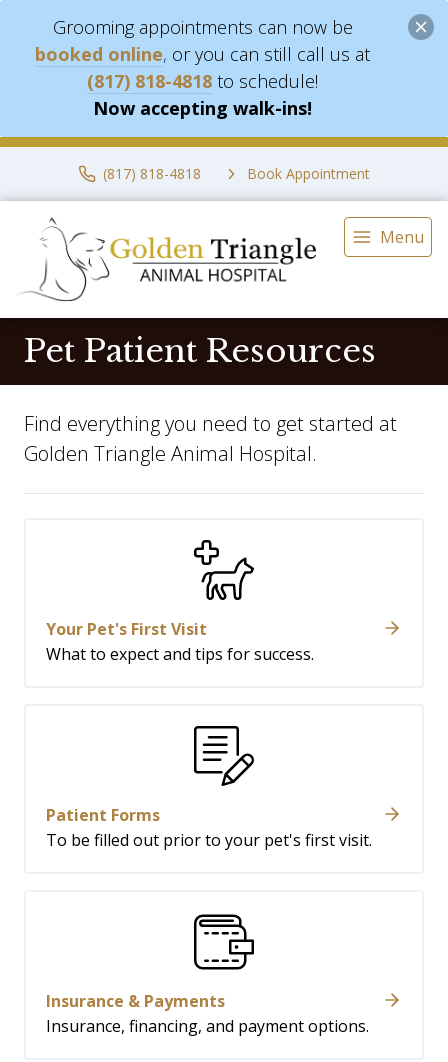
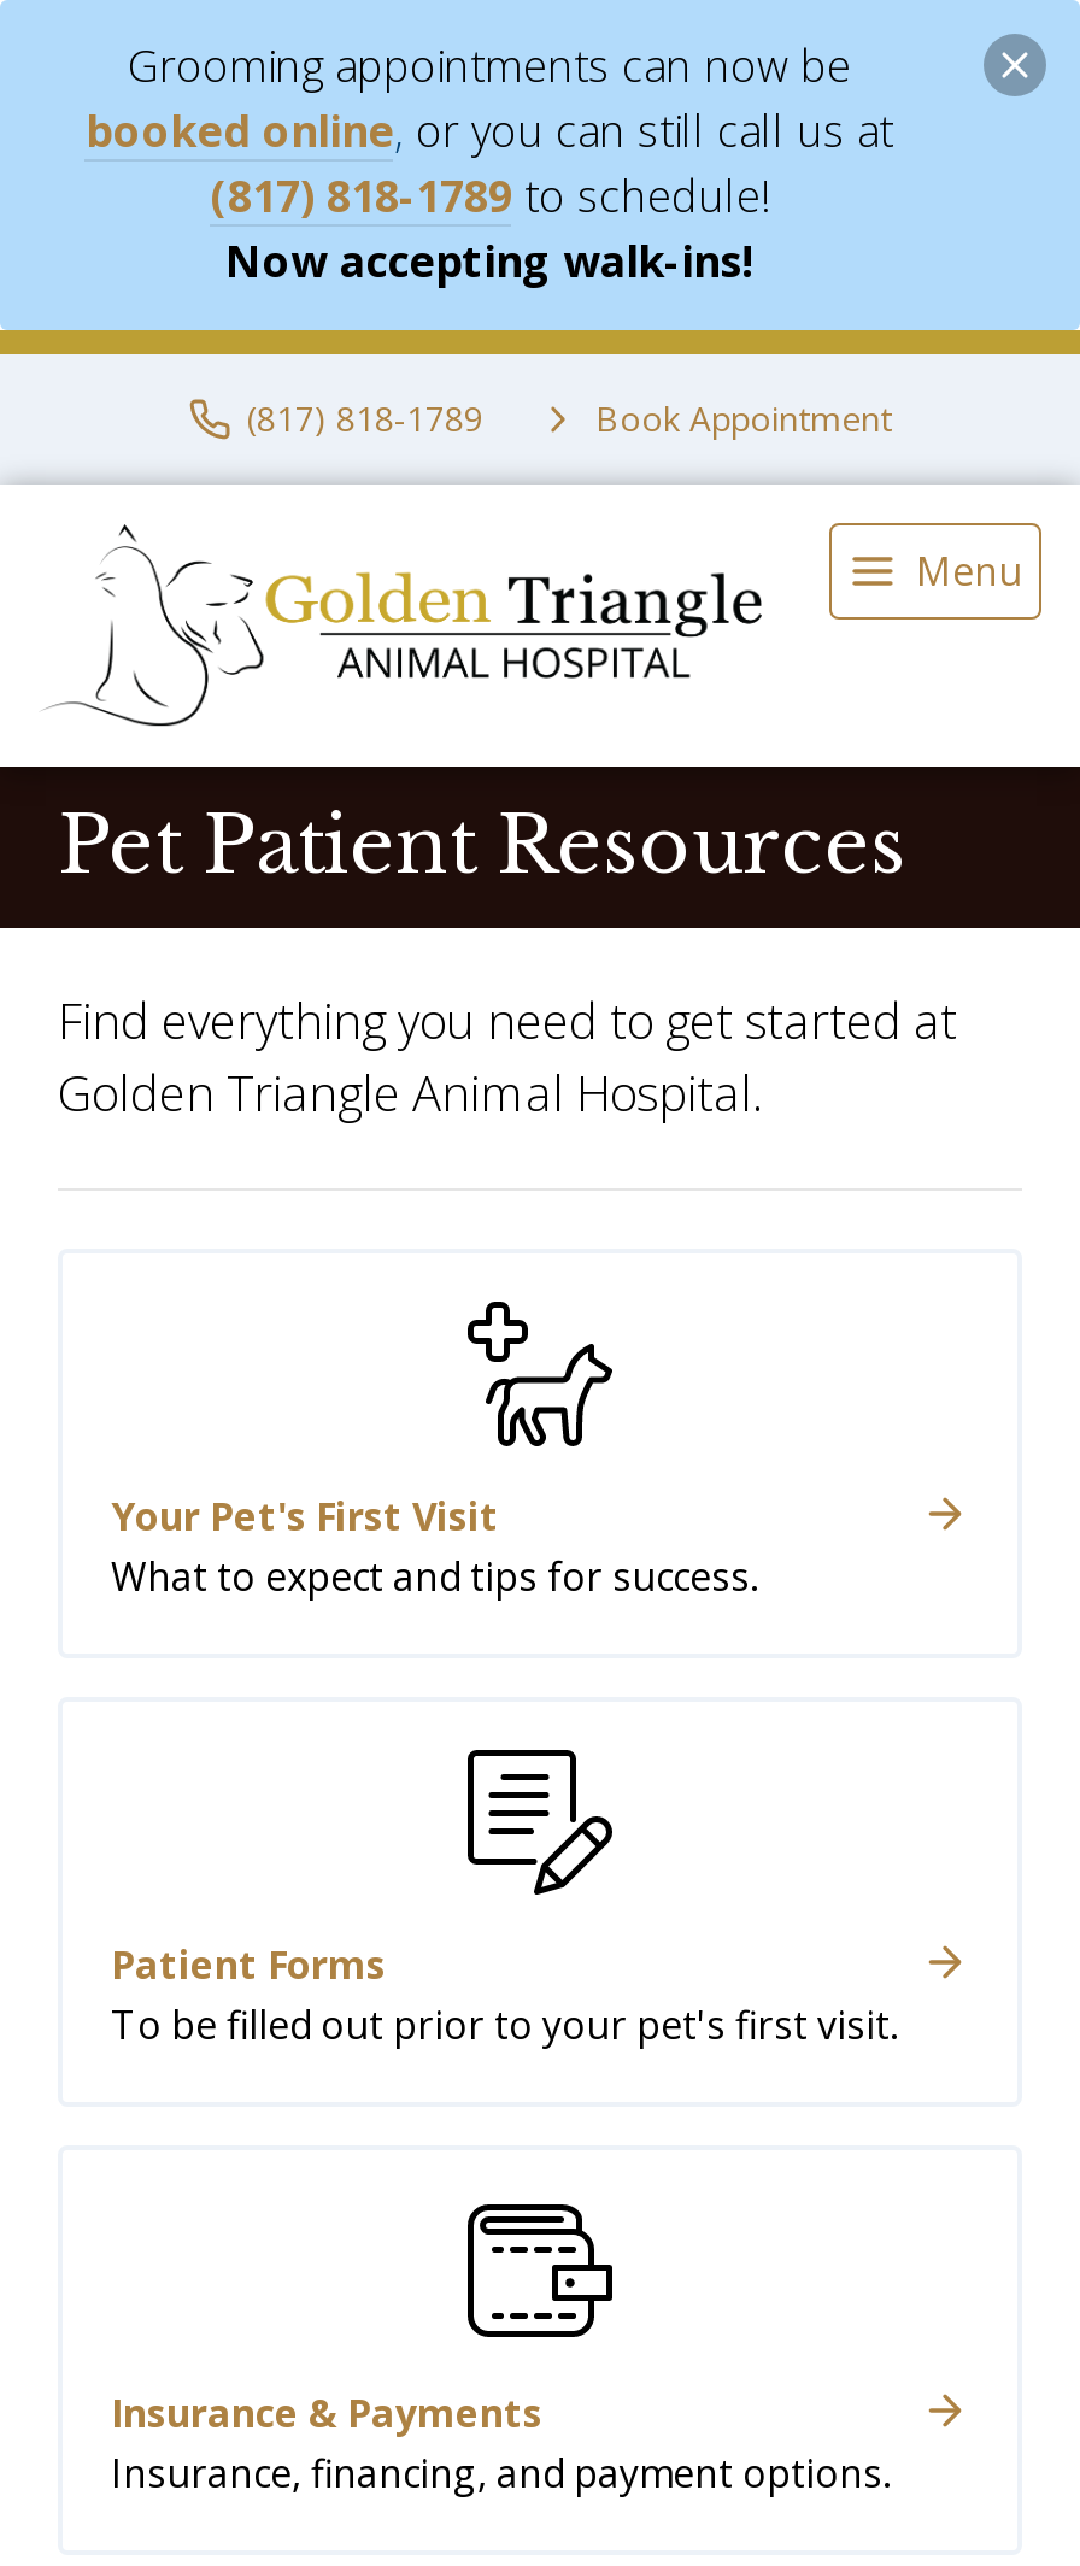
- (817) 818-4818 to schedule!
+ (817) 818-1789 to schedule!

- (817) 818-4818
+ (817) 818-1789
